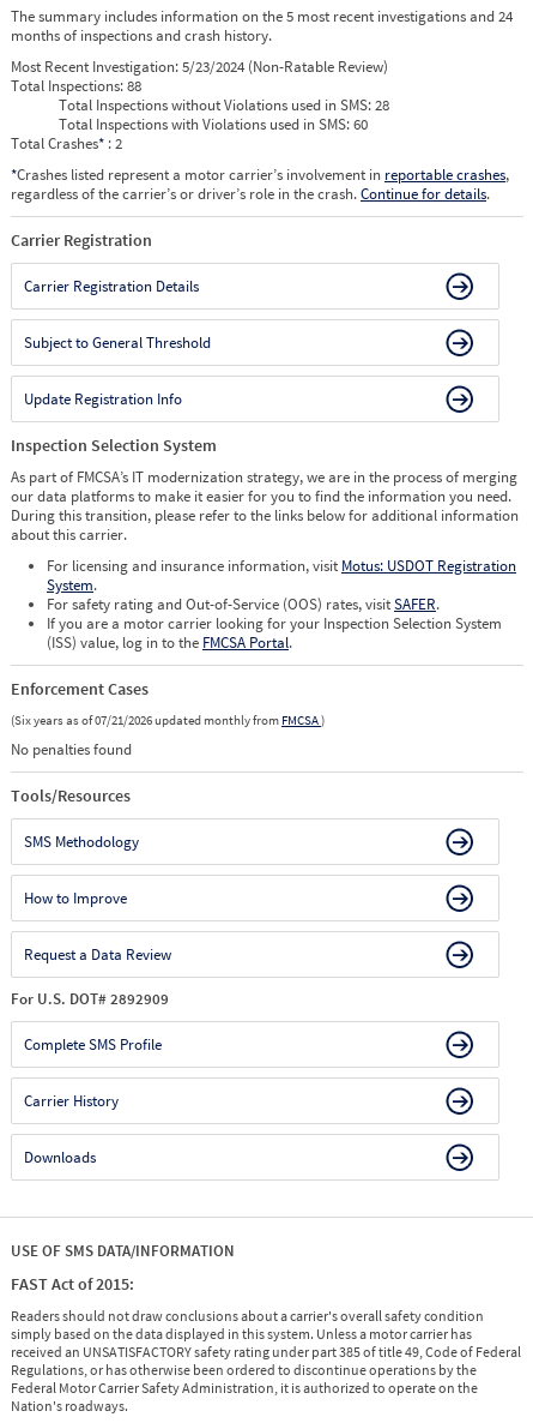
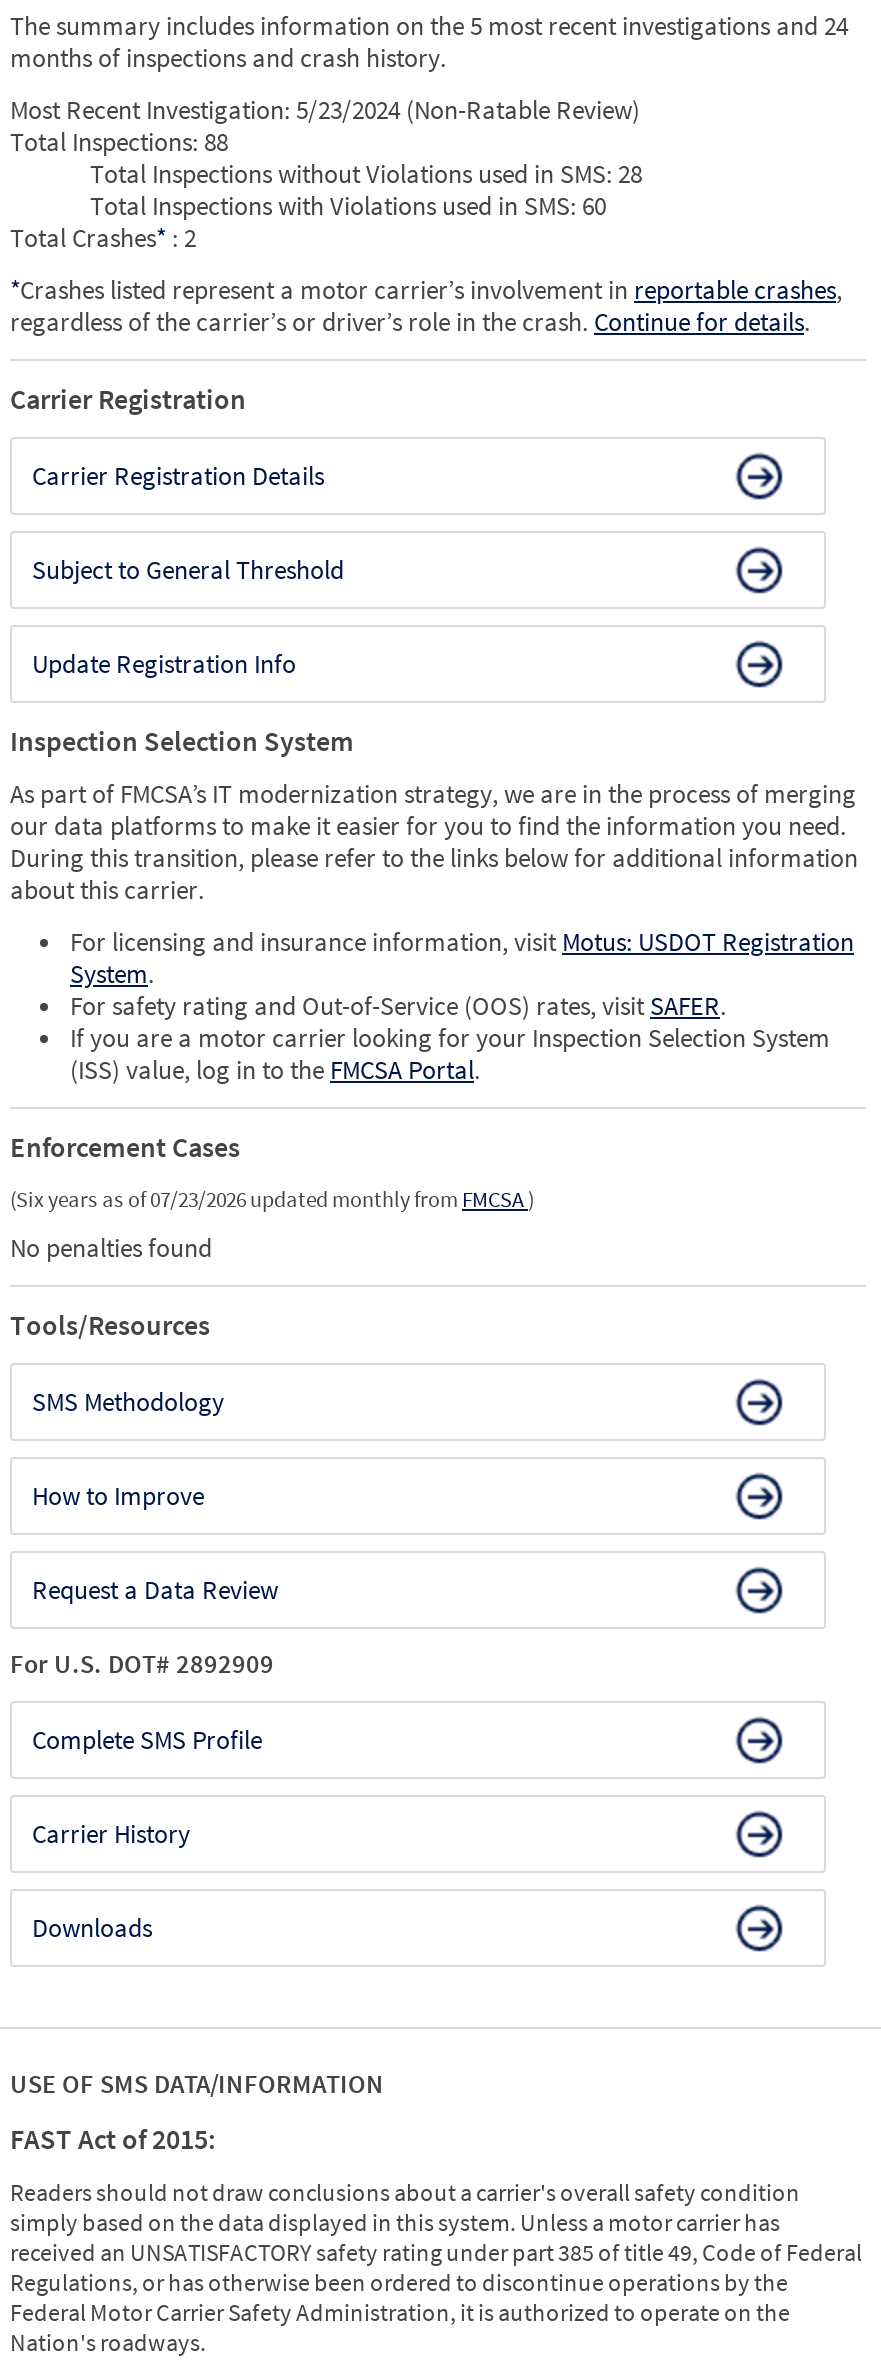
- (Six years as of 07/21/2026 updated monthly from FMCSA)
+ (Six years as of 07/23/2026 updated monthly from FMCSA)
